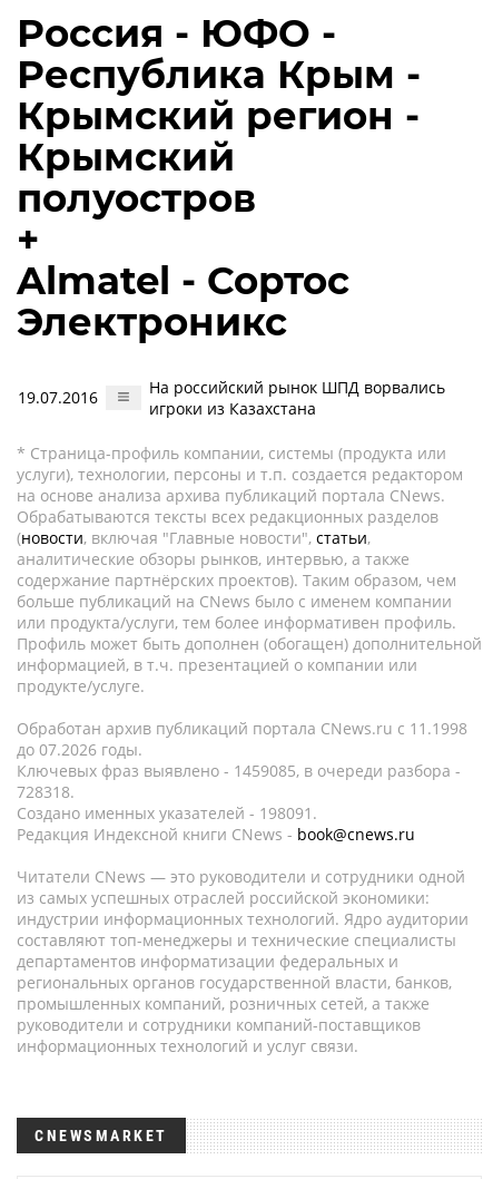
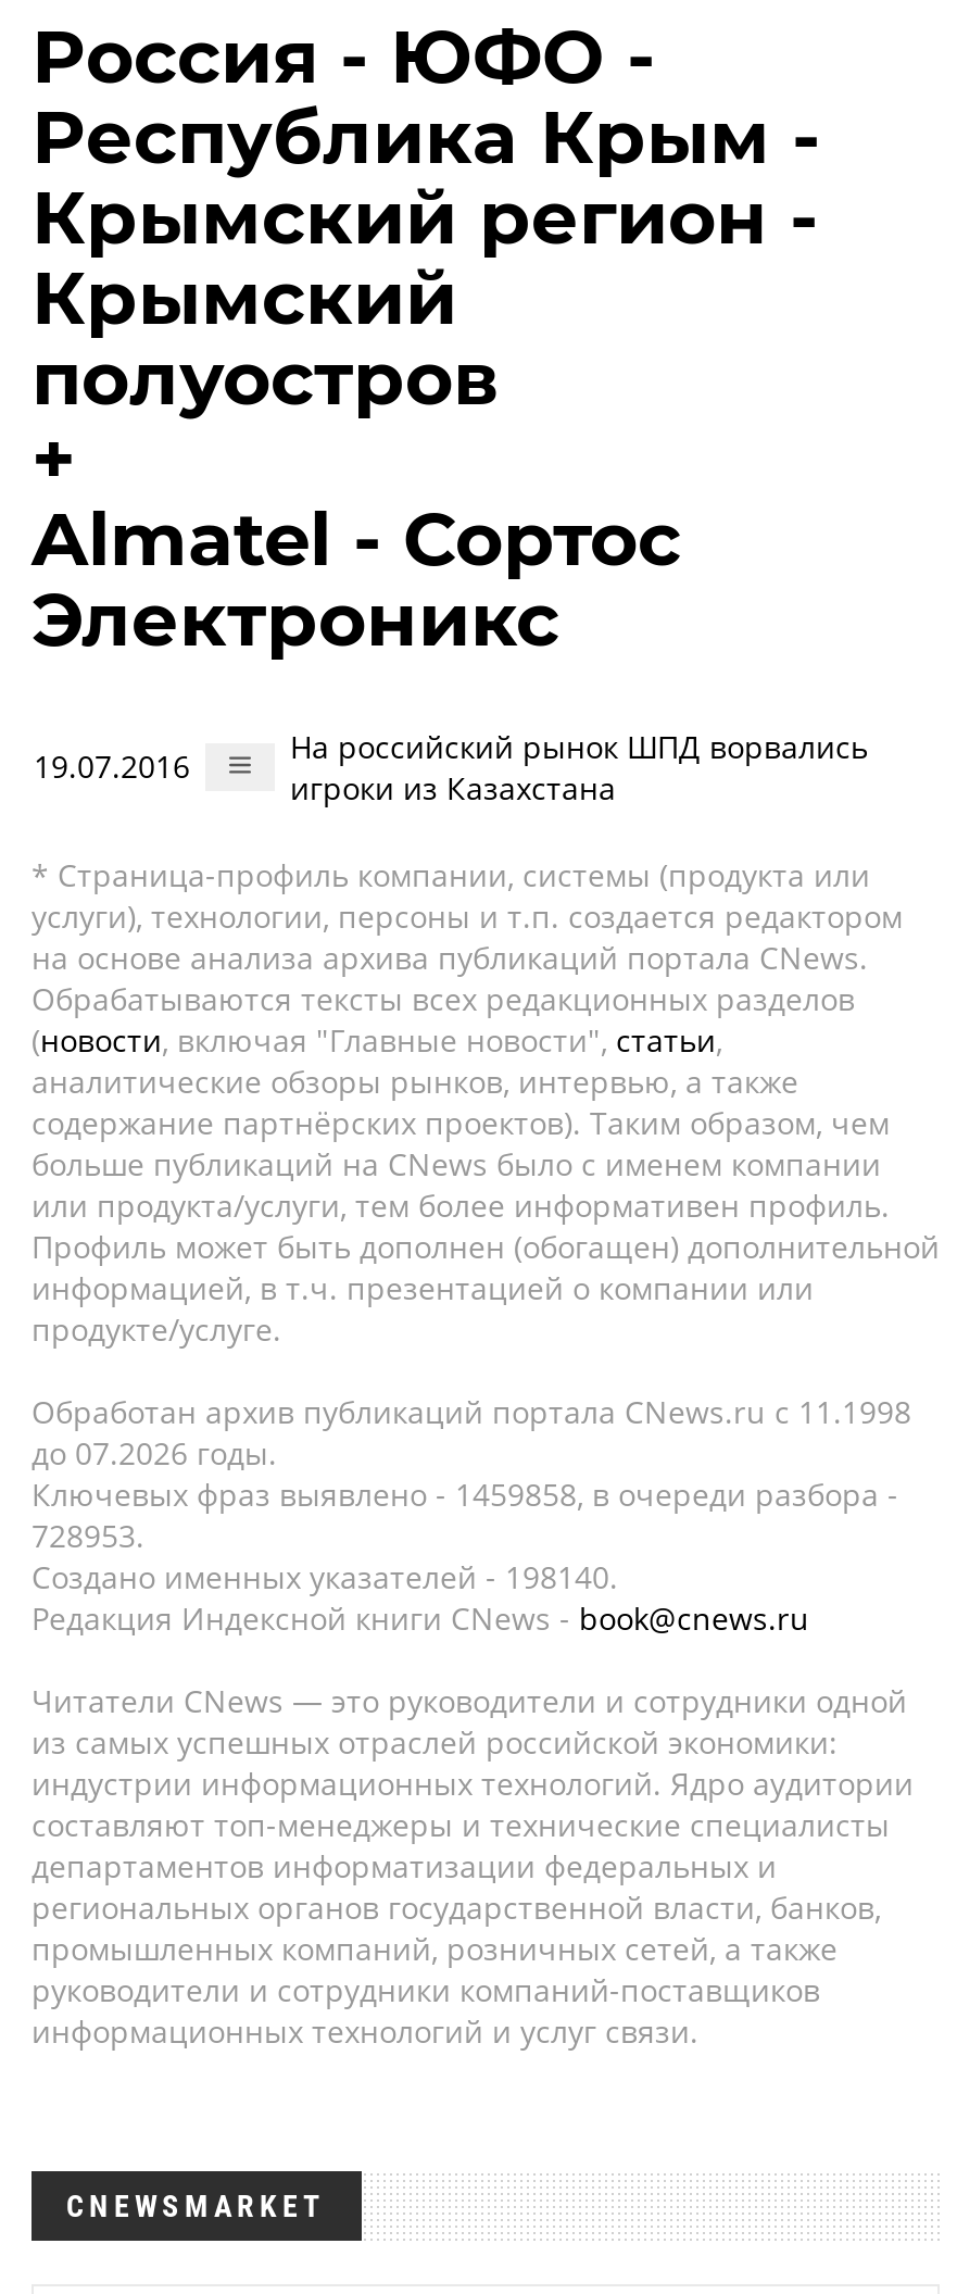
- Ключевых фраз выявлено - 1459085, в очереди разбора -
+ Ключевых фраз выявлено - 1459858, в очереди разбора -

- 728318.
+ 728953.

- Создано именных указателей - 198091.
+ Создано именных указателей - 198140.
